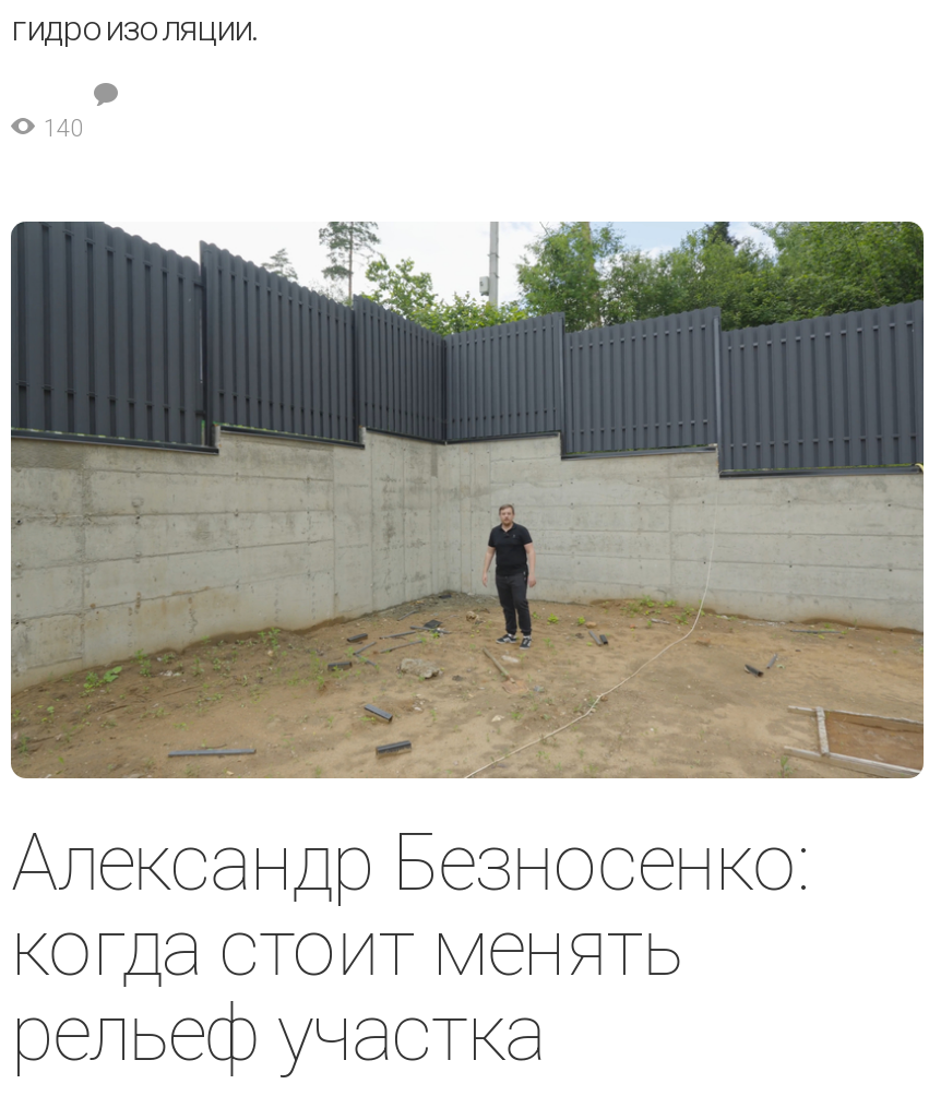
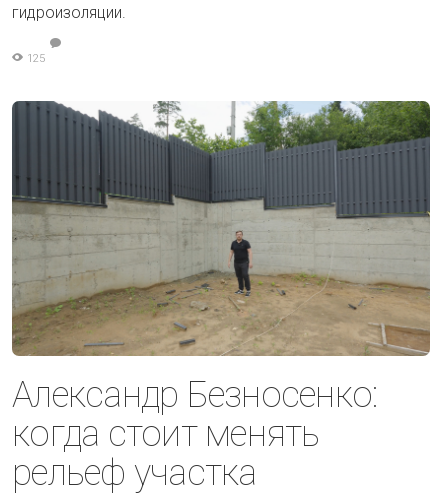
- 140
+ 125
